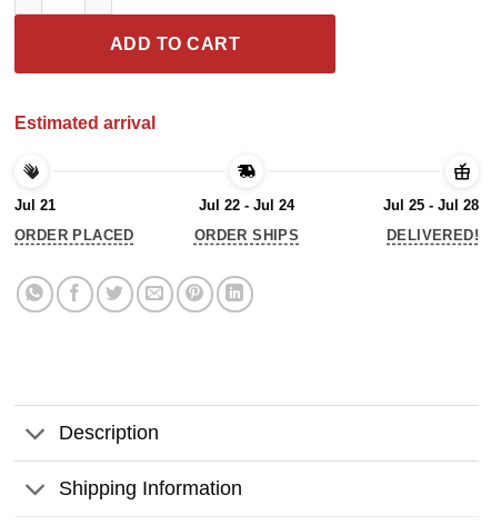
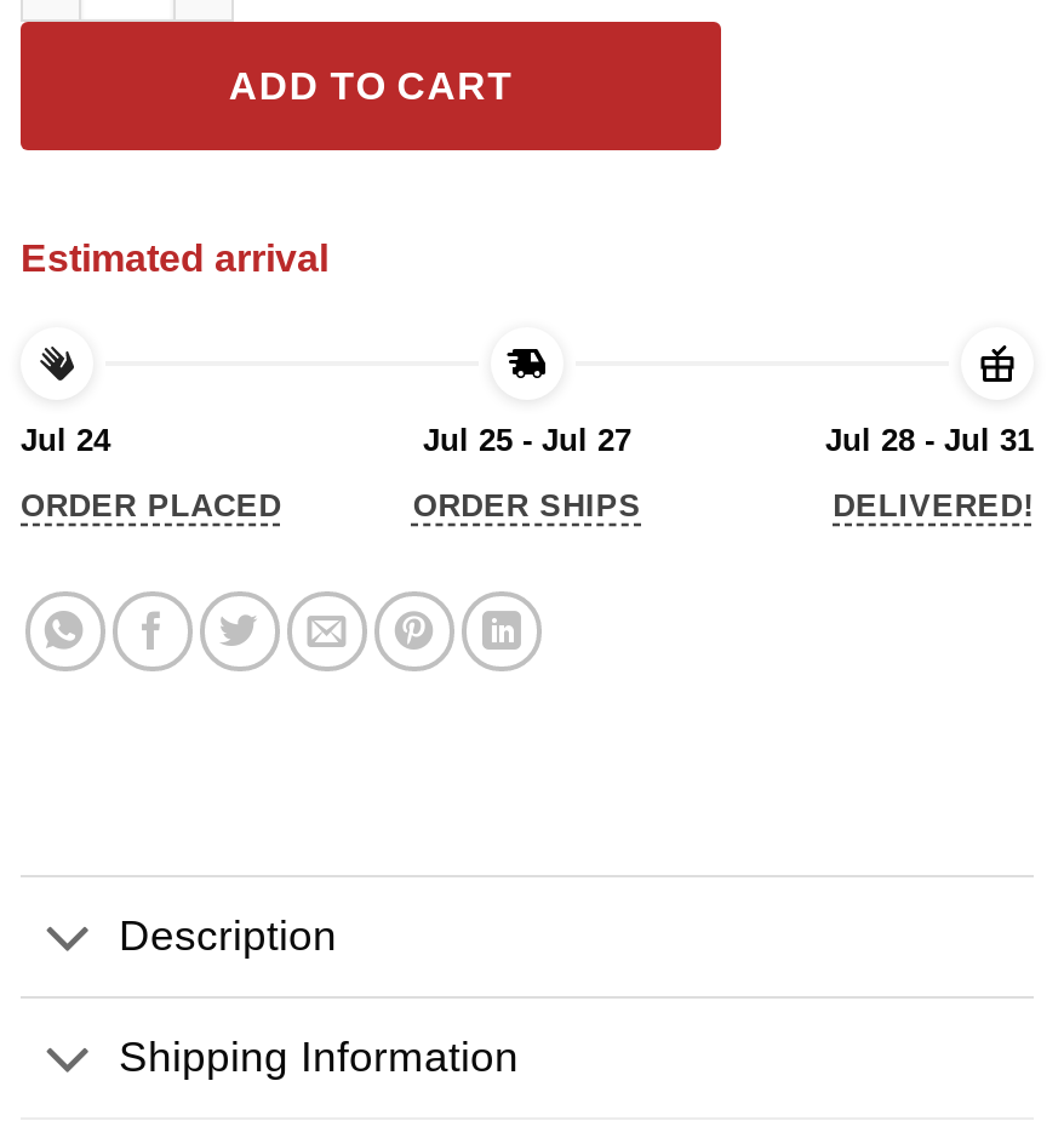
- Jul 21
+ Jul 24

- Jul 22 - Jul 24
+ Jul 25 - Jul 27

- Jul 25 - Jul 28
+ Jul 28 - Jul 31
